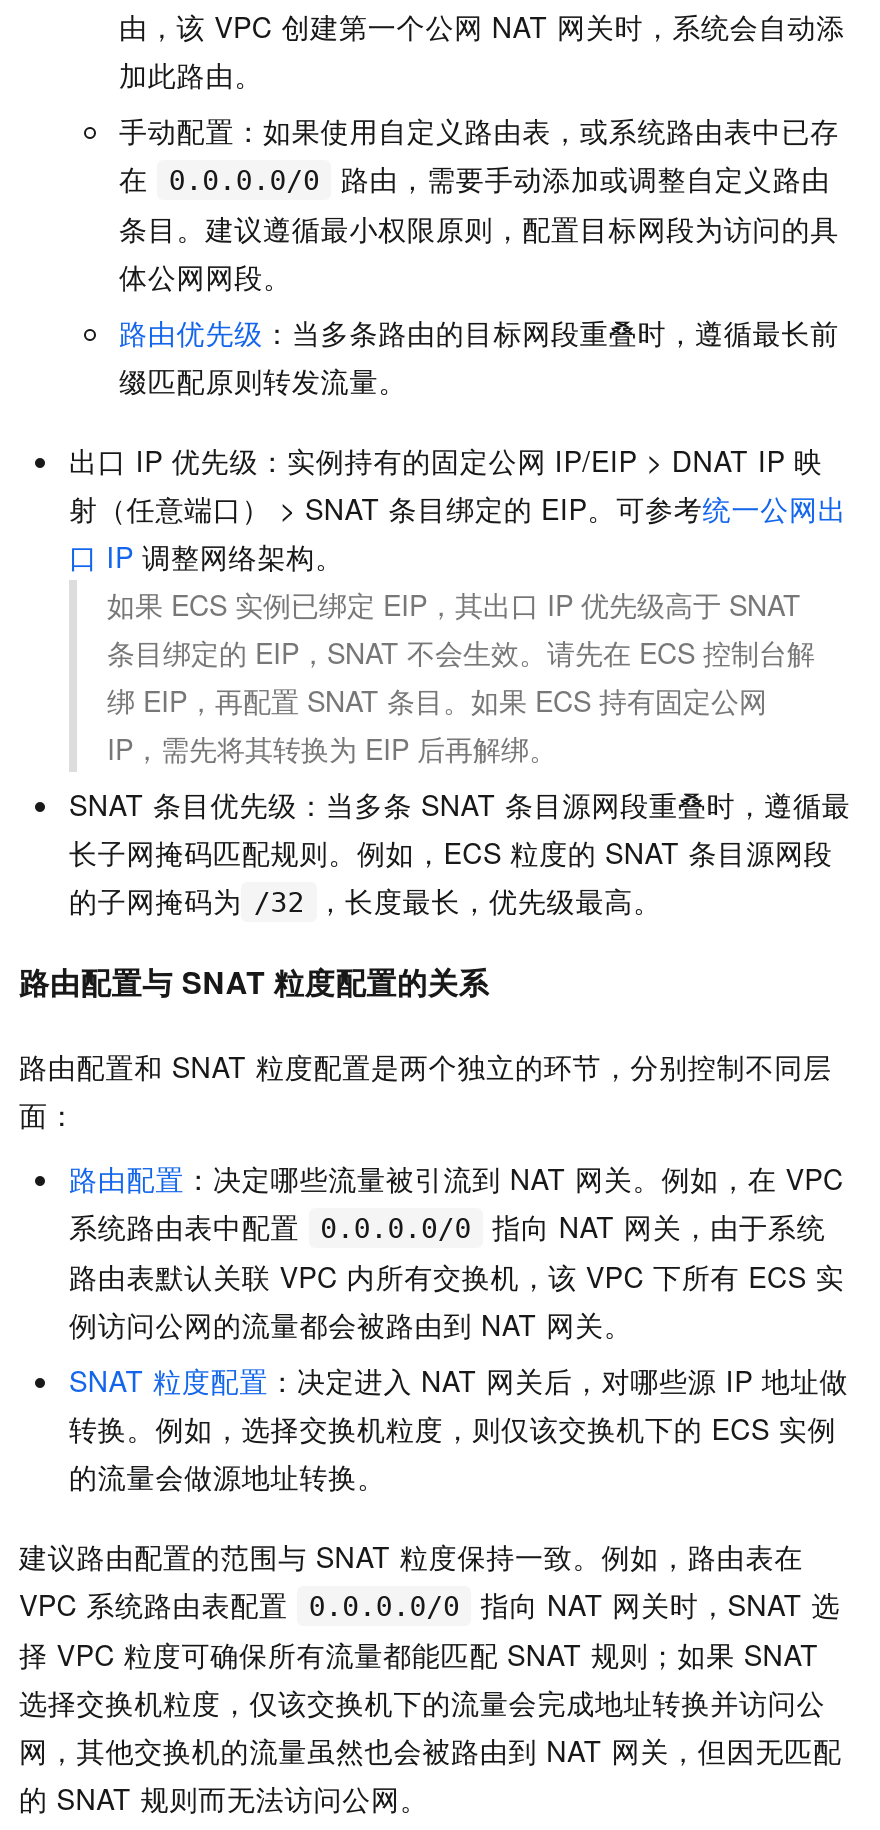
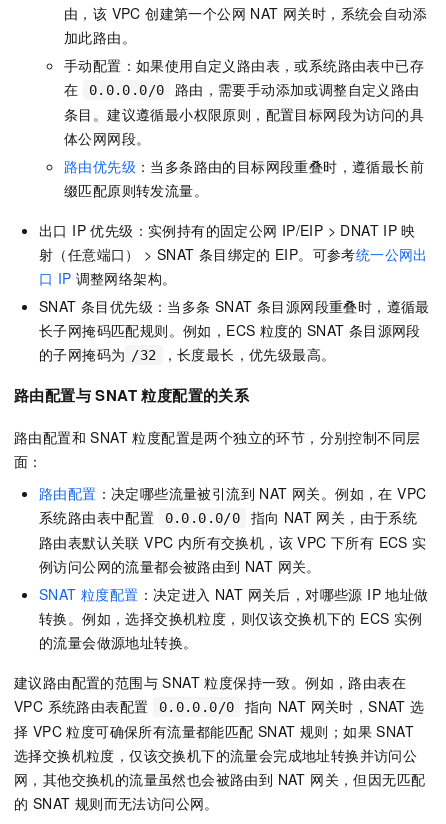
- 如果 ECS 实例已绑定 EIP，其出口 IP 优先级高于 SNAT
- 条目绑定的 EIP，SNAT 不会生效。请先在 ECS 控制台解
- 绑 EIP，再配置 SNAT 条目。如果 ECS 持有固定公网
- IP，需先将其转换为 EIP 后再解绑。
